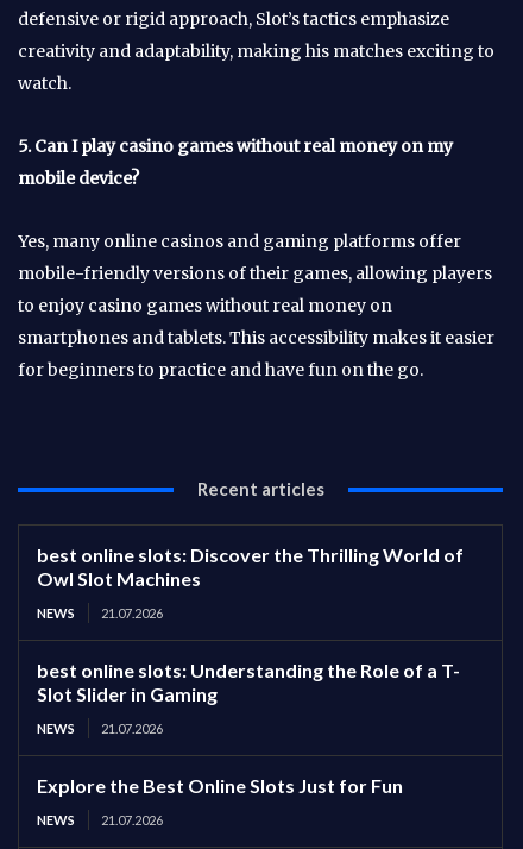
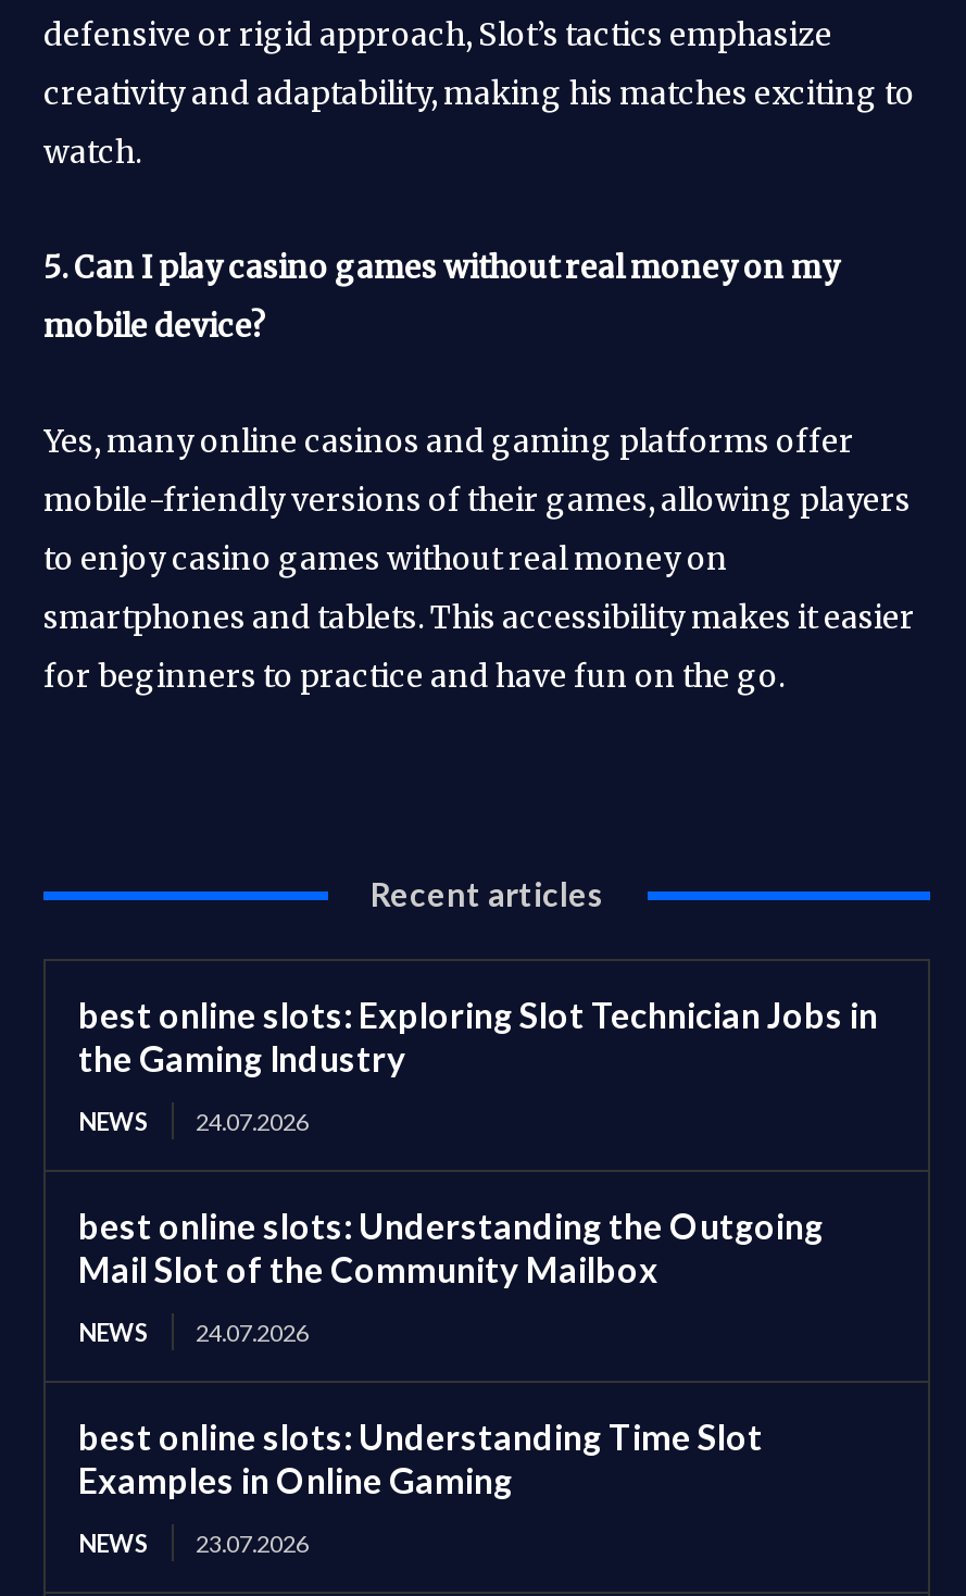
- best online slots: Discover the Thrilling World of
- Owl Slot Machines
+ best online slots: Exploring Slot Technician Jobs in
+ the Gaming Industry

- NEWS 21.07.2026
+ NEWS 24.07.2026

- best online slots: Understanding the Role of a T-
- Slot Slider in Gaming
+ best online slots: Understanding the Outgoing
+ Mail Slot of the Community Mailbox

- NEWS 21.07.2026
+ NEWS 24.07.2026

- Explore the Best Online Slots Just for Fun
+ best online slots: Understanding Time Slot
+ Examples in Online Gaming

- NEWS 21.07.2026
+ NEWS 23.07.2026
